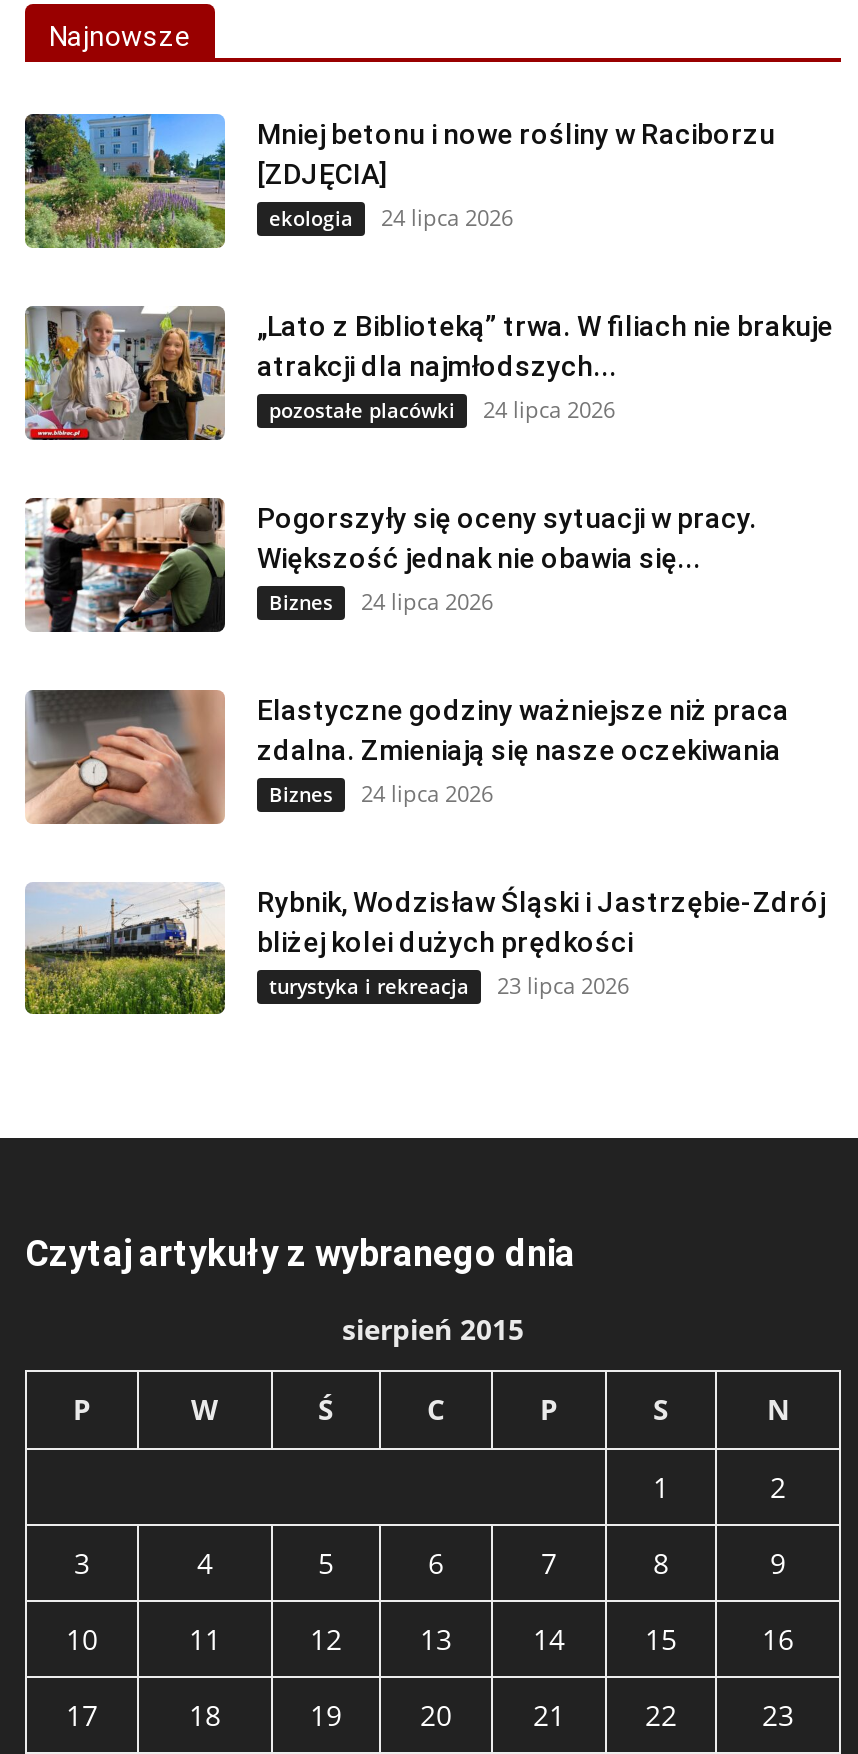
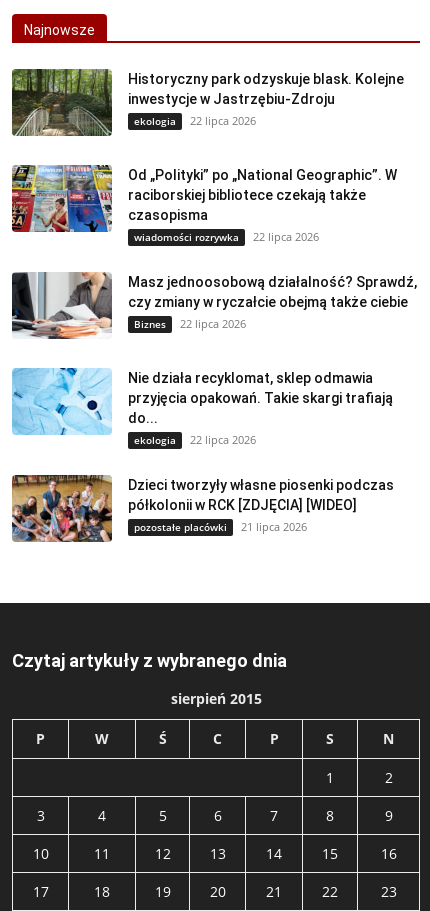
- [image]
- Mniej betonu i nowe rośliny w Raciborzu
- [ZDJĘCIA]
+ [image]
+ Historyczny park odzyskuje blask. Kolejne
+ inwestycje w Jastrzębiu-Zdroju

- ekologia 24 lipca 2026
+ ekologia 22 lipca 2026

- [image]
- „Lato z Biblioteką” trwa. W filiach nie brakuje
- atrakcji dla najmłodszych...
- 24 lipca 2026
+ [image]
+ Od „Polityki” po „National Geographic”. W
+ raciborskiej bibliotece czekają także
+ czasopisma
+ wiadomości rozrywka
+ 22 lipca 2026

moved down: pozostałe placówki

- [image]
- Pogorszyły się oceny sytuacji w pracy.
- Większość jednak nie obawia się...
+ [image]
+ Masz jednoosobową działalność? Sprawdź,
+ czy zmiany w ryczałcie obejmą także ciebie

- Biznes 24 lipca 2026
+ Biznes 22 lipca 2026

- [image]
- Elastyczne godziny ważniejsze niż praca
- zdalna. Zmieniają się nasze oczekiwania
- Biznes
- 24 lipca 2026
+ [image]
+ Nie działa recyklomat, sklep odmawia
+ przyjęcia opakowań. Takie skargi trafiają
+ do...
+ ekologia
+ 22 lipca 2026

- [image]
- Rybnik, Wodzisław Śląski i Jastrzębie-Zdrój
- bliżej kolei dużych prędkości
- turystyka i rekreacja
- 23 lipca 2026
+ [image]
+ Dzieci tworzyły własne piosenki podczas
+ półkolonii w RCK [ZDJĘCIA] [WIDEO]
+ 21 lipca 2026
